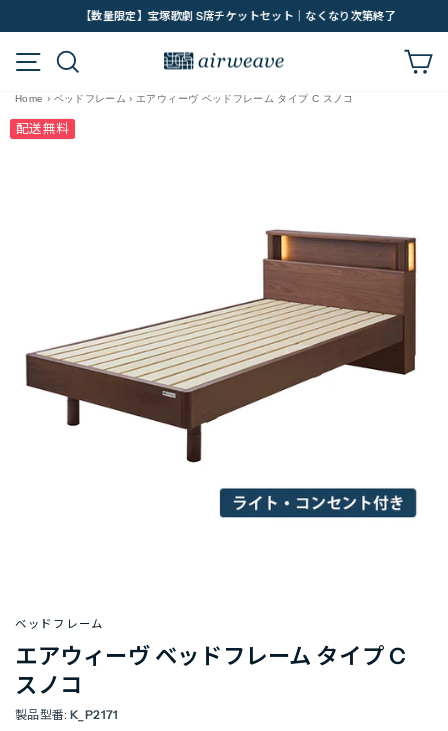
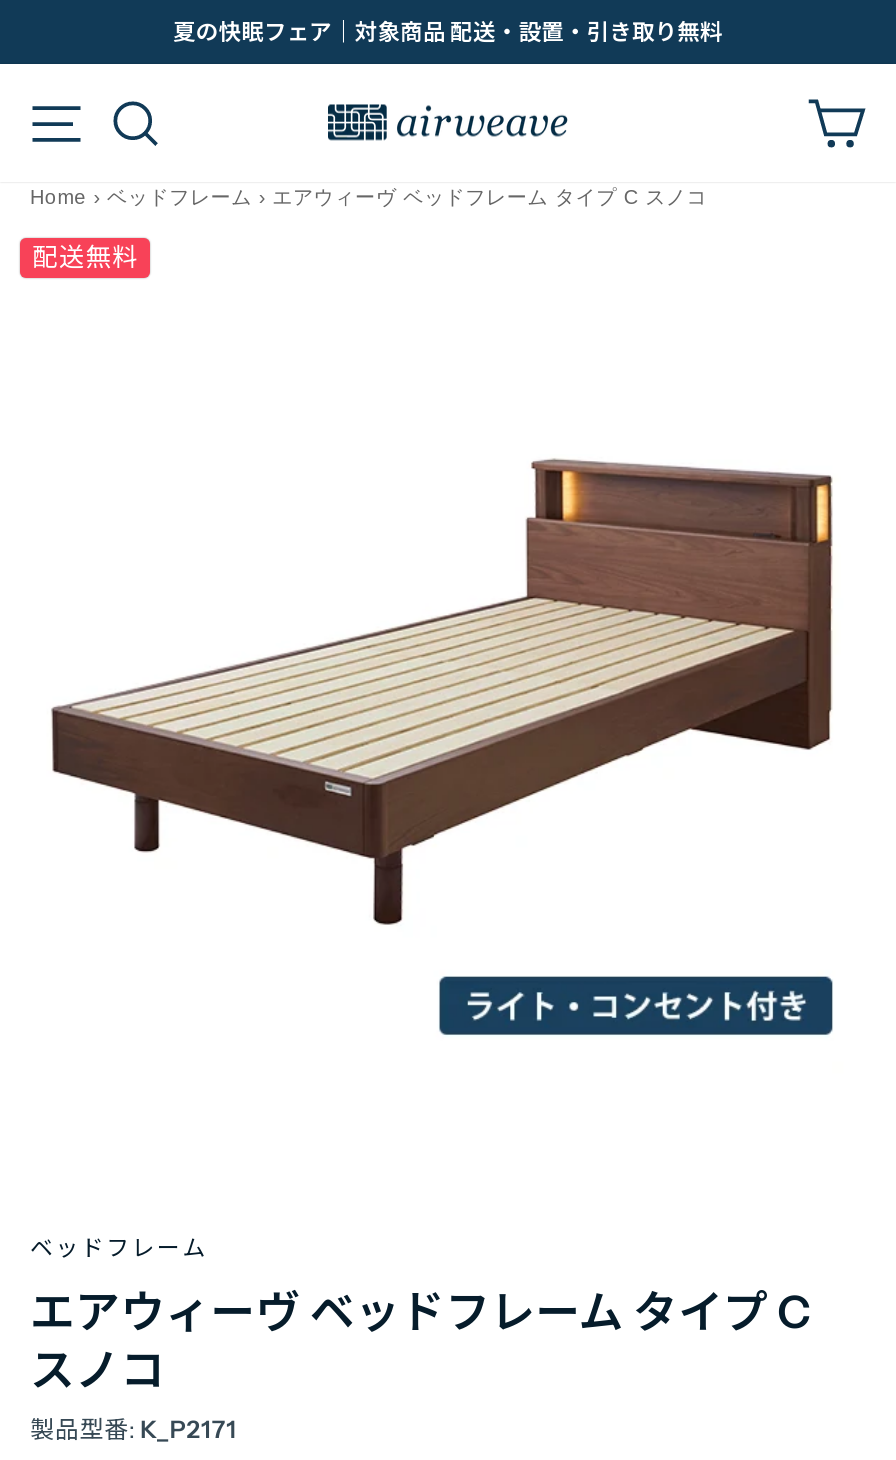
- 【数量限定】宝塚歌劇 S席チケットセット｜なくなり次第終了
+ 夏の快眠フェア｜対象商品 配送・設置・引き取り無料
